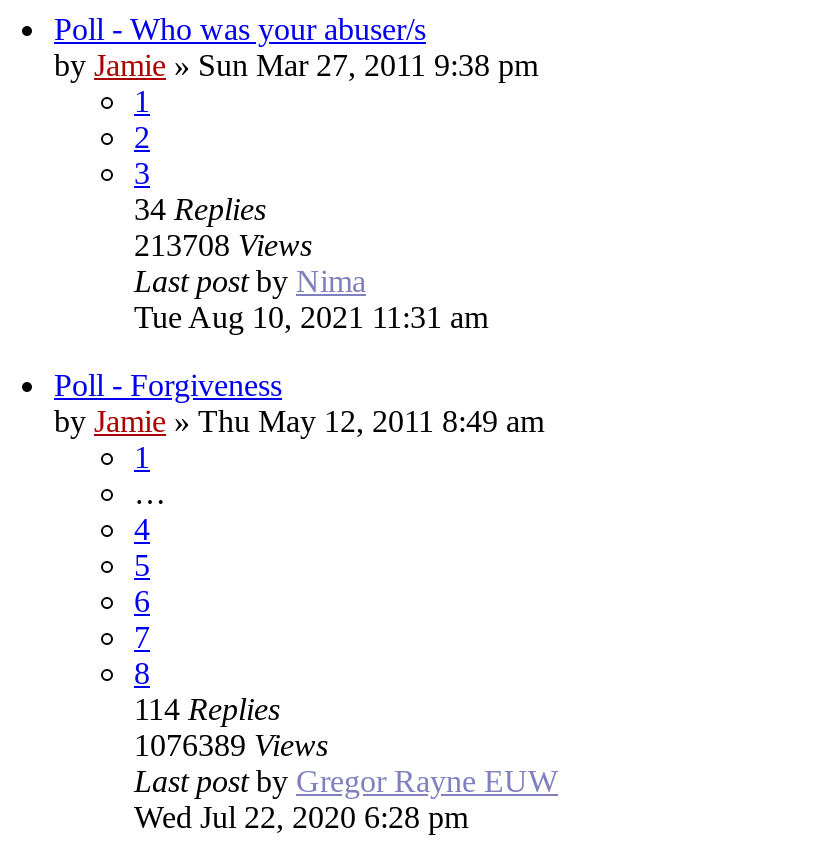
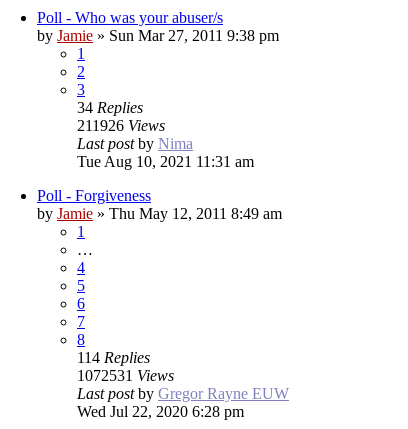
- 213708 Views
+ 211926 Views

- 1076389 Views
+ 1072531 Views
